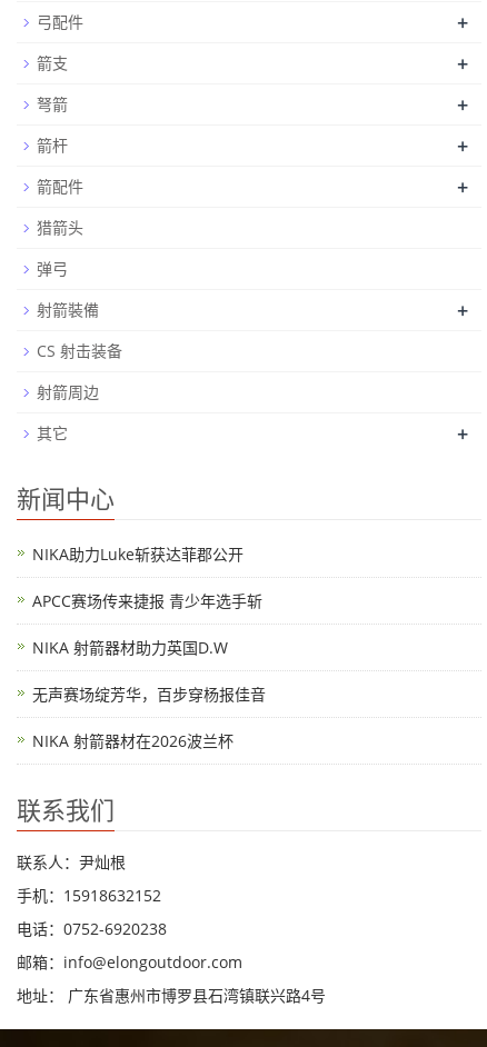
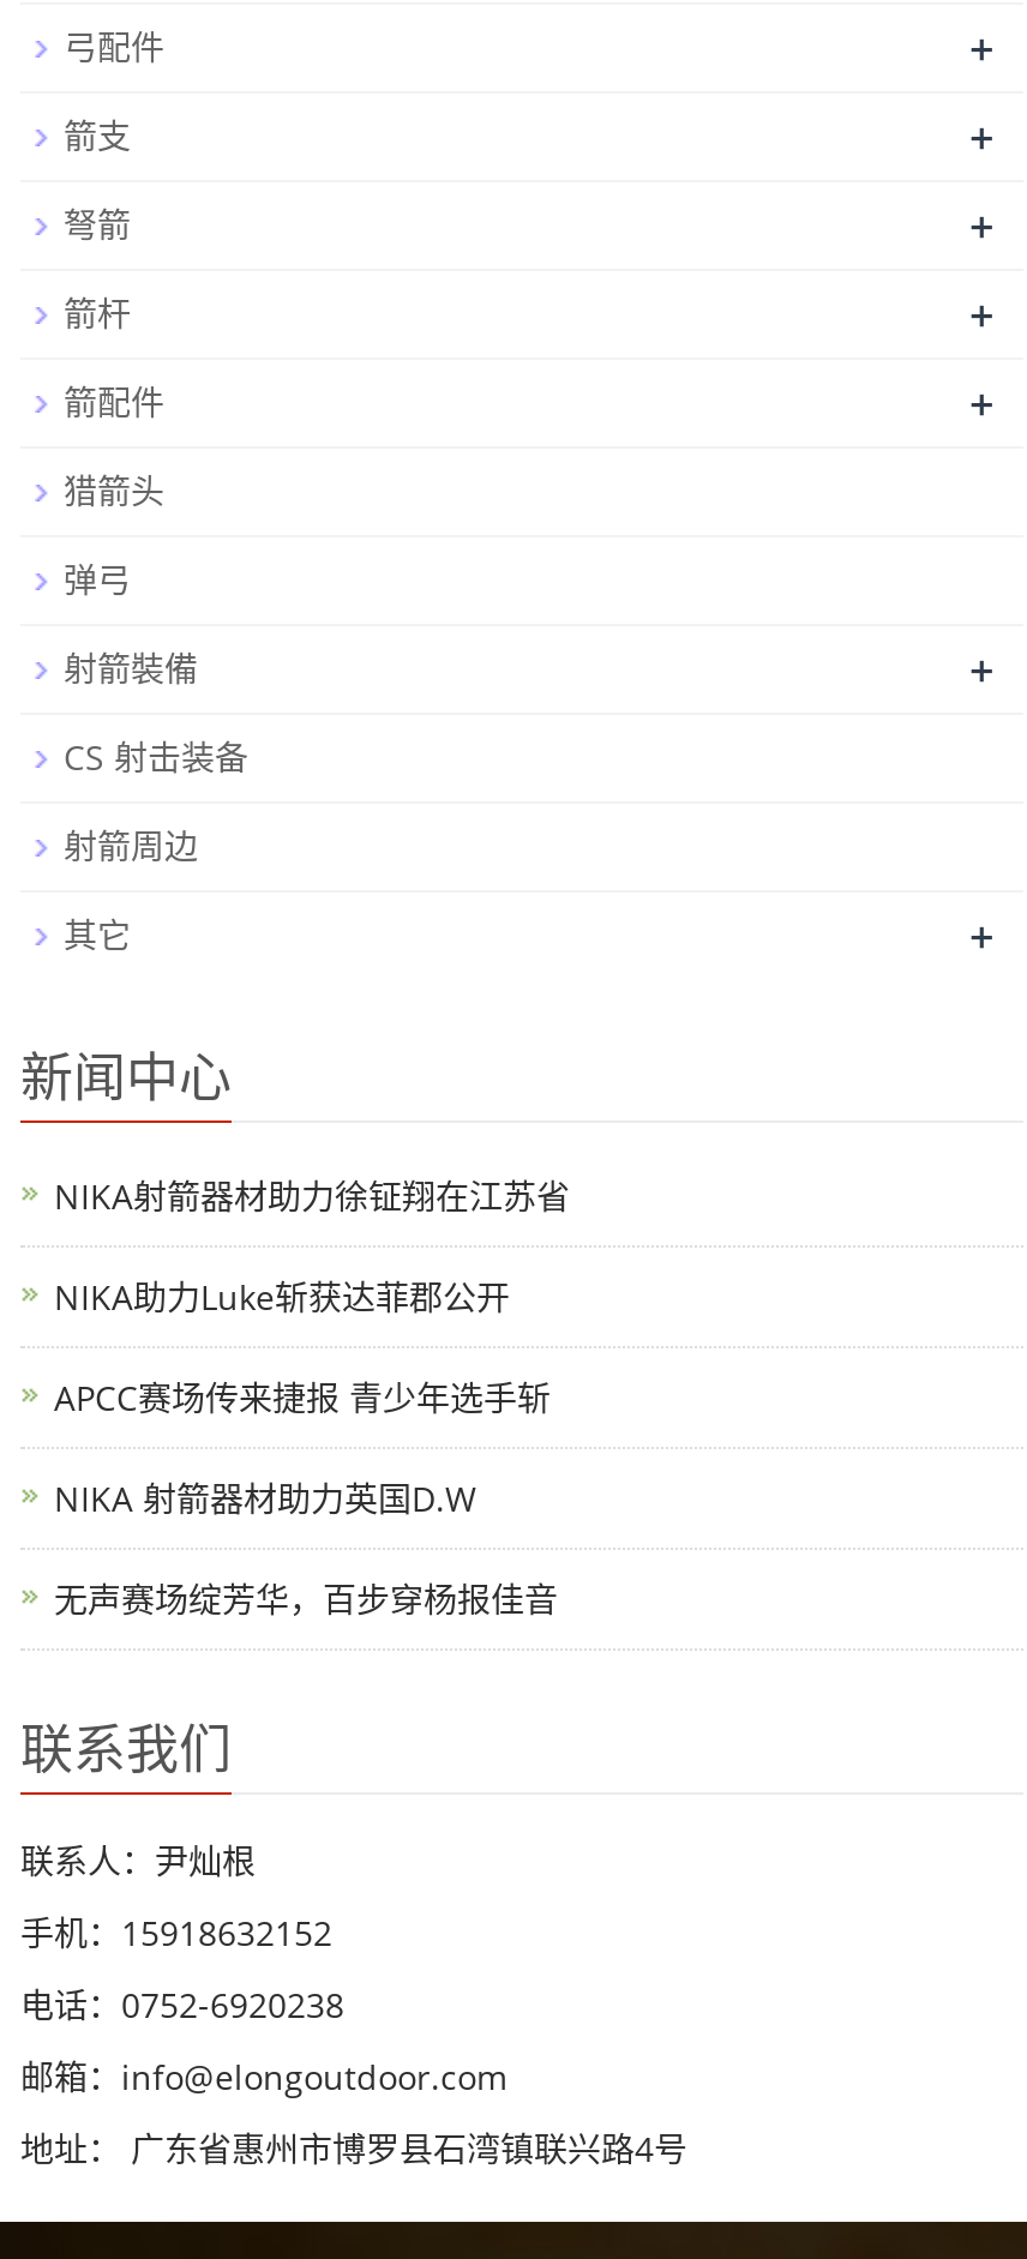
+ NIKA射箭器材助力徐钲翔在江苏省

moved down: NIKA助力Luke斩获达菲郡公开 | APCC赛场传来捷报 青少年选手斩 | NIKA 射箭器材助力英国D.W | 无声赛场绽芳华，百步穿杨报佳音

- NIKA 射箭器材在2026波兰杯
